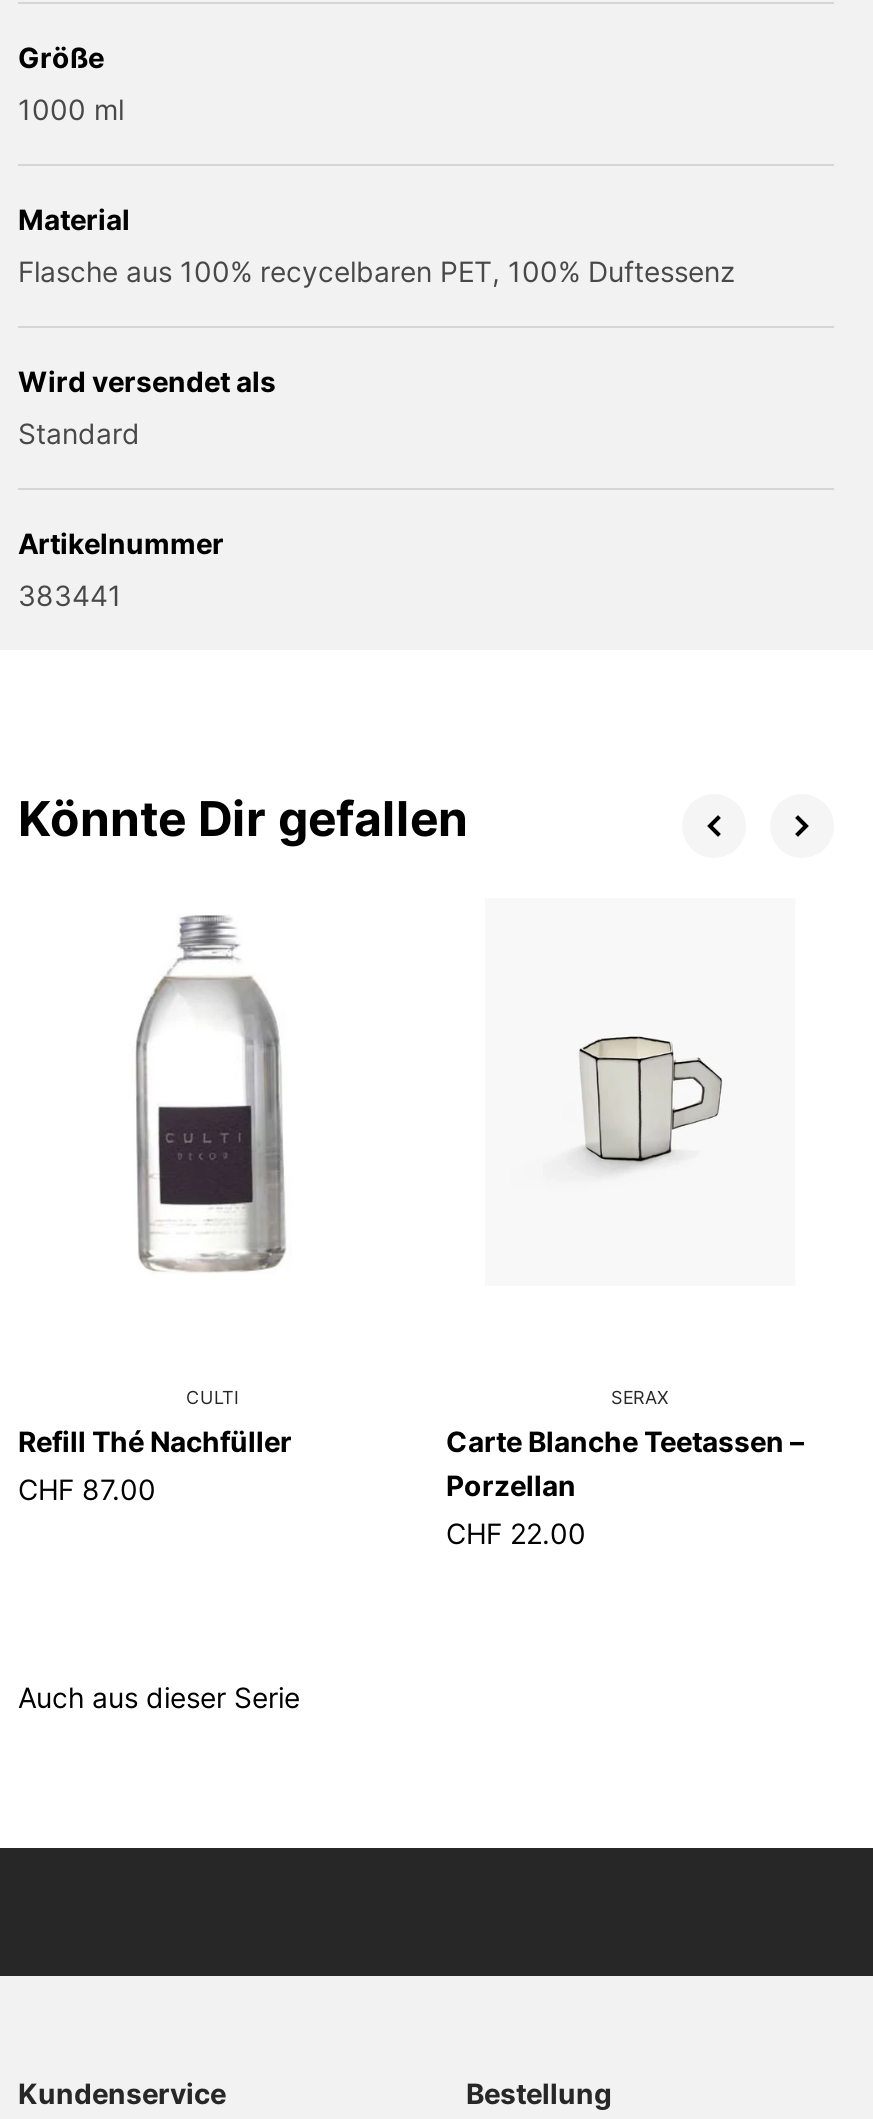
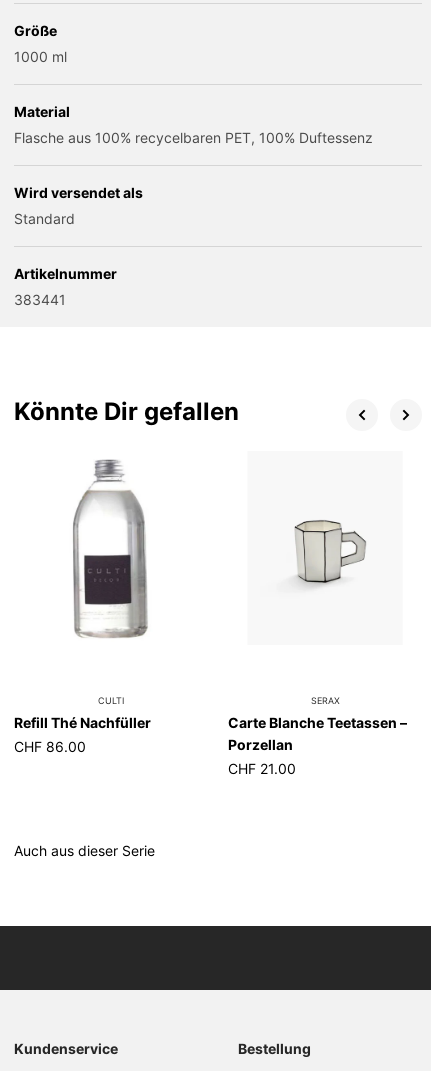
- CHF 87.00
+ CHF 86.00

- CHF 22.00
+ CHF 21.00
